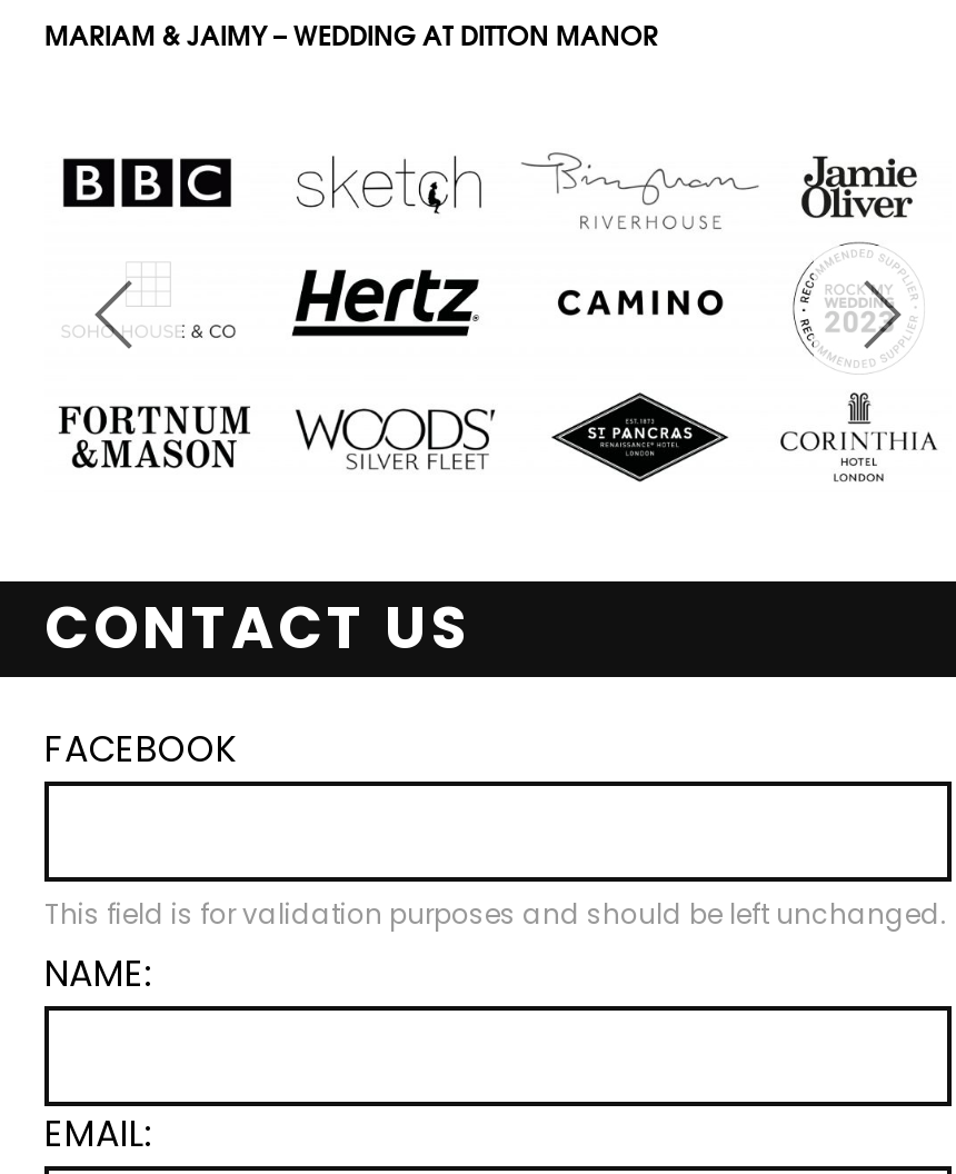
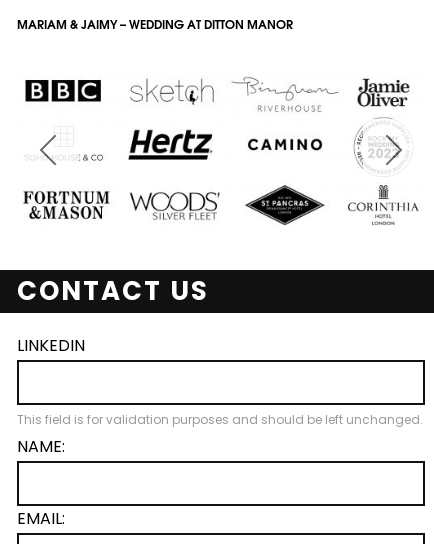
- FACEBOOK
+ LINKEDIN
